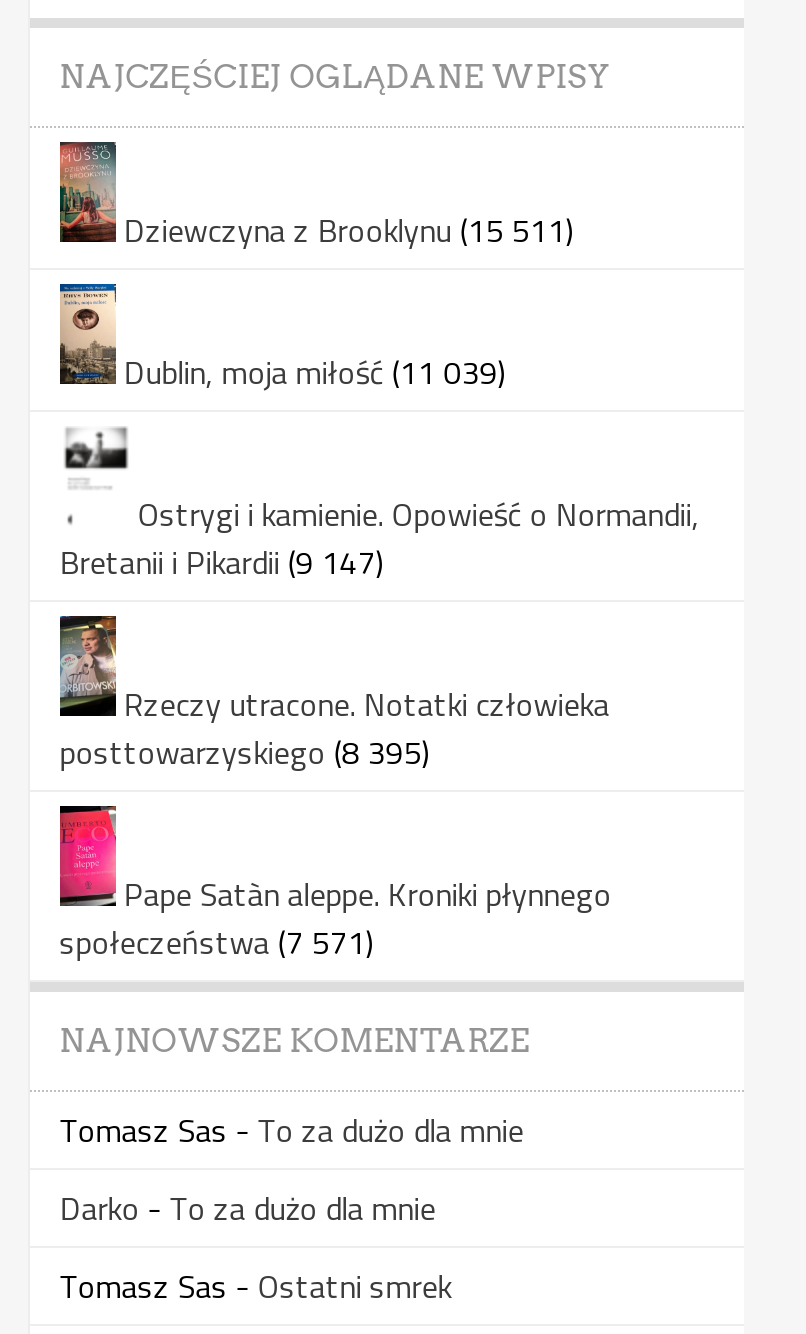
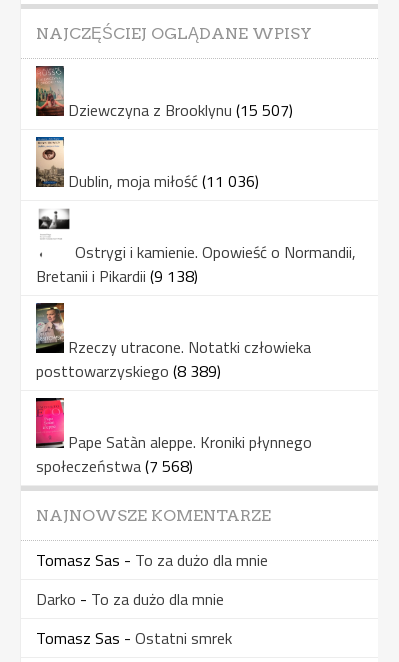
- Dziewczyna z Brooklynu (15 511)
+ Dziewczyna z Brooklynu (15 507)

- Dublin, moja miłość (11 039)
+ Dublin, moja miłość (11 036)

- Bretanii i Pikardii (9 147)
+ Bretanii i Pikardii (9 138)

- posttowarzyskiego (8 395)
+ posttowarzyskiego (8 389)

- społeczeństwa (7 571)
+ społeczeństwa (7 568)
